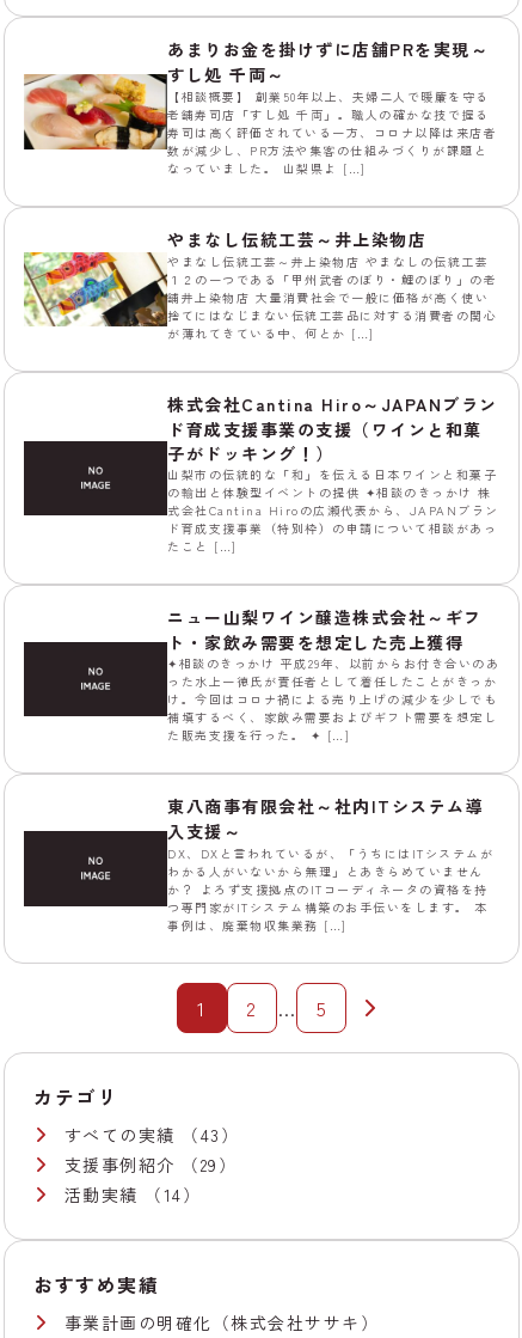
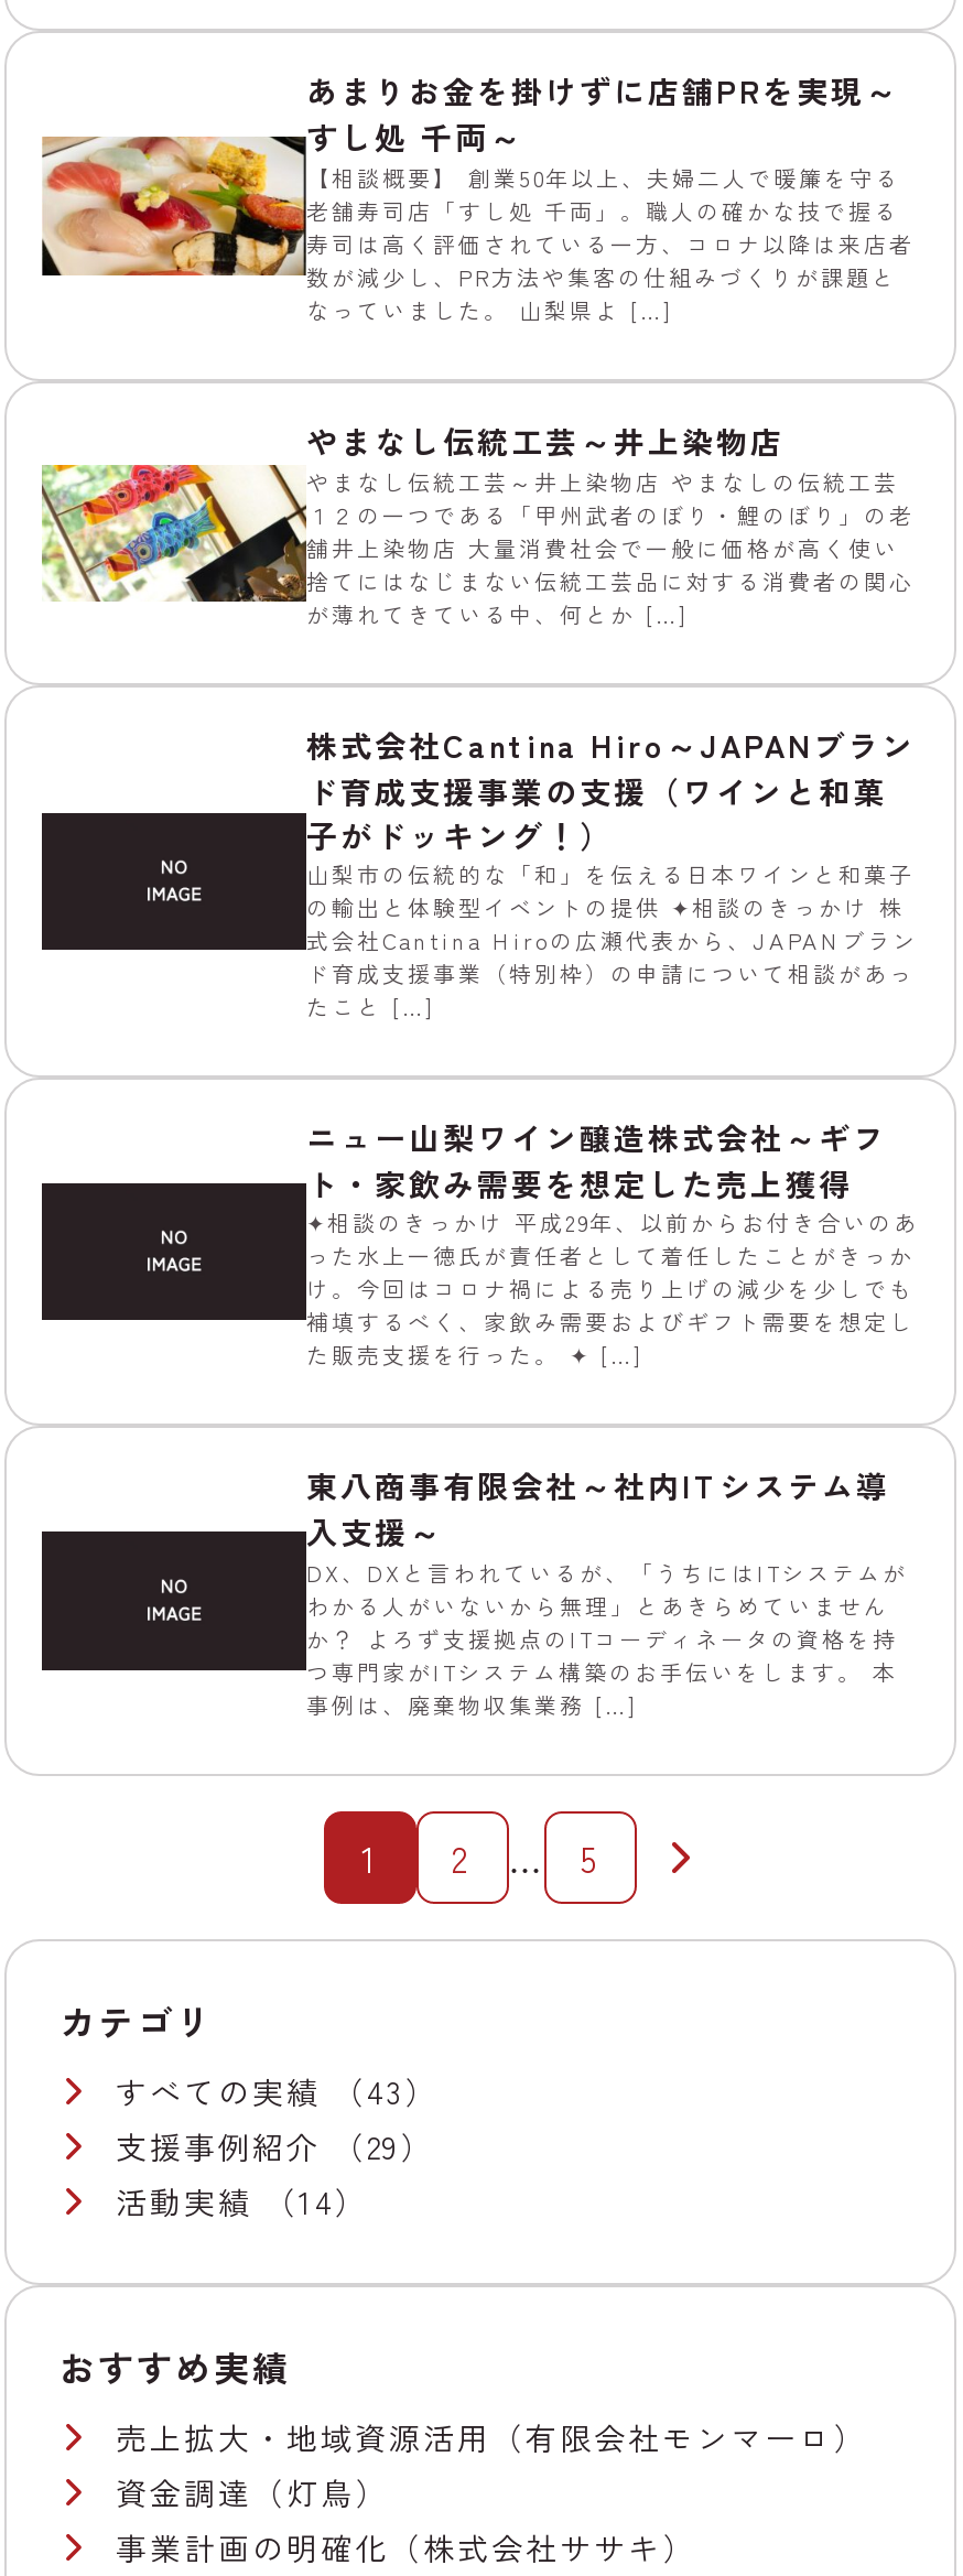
+ 売上拡大・地域資源活用（有限会社モンマーロ）
+ 資金調達（灯鳥）
